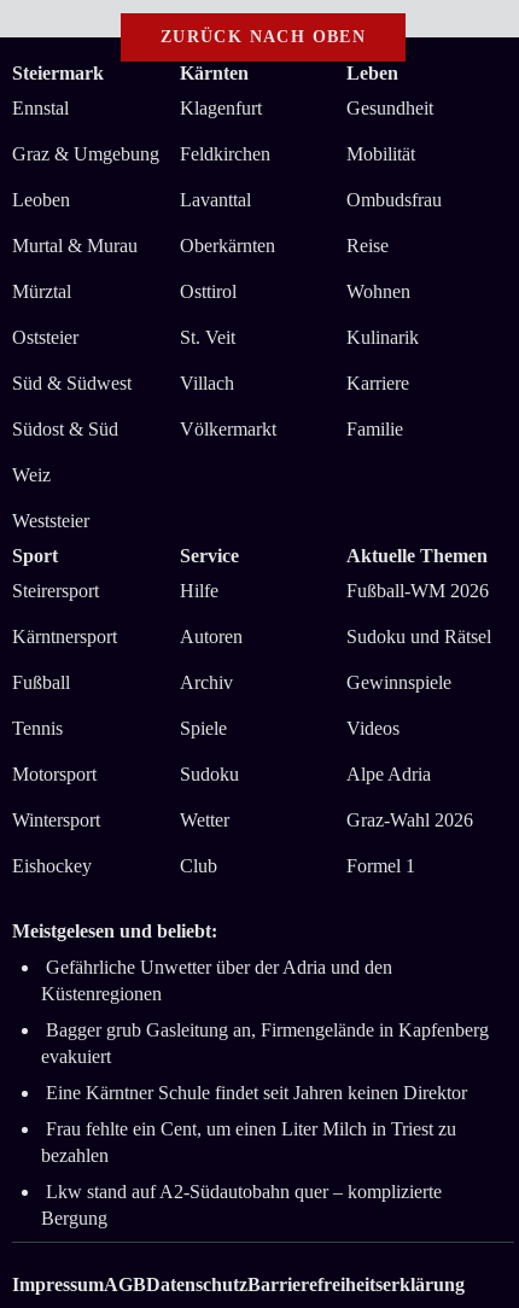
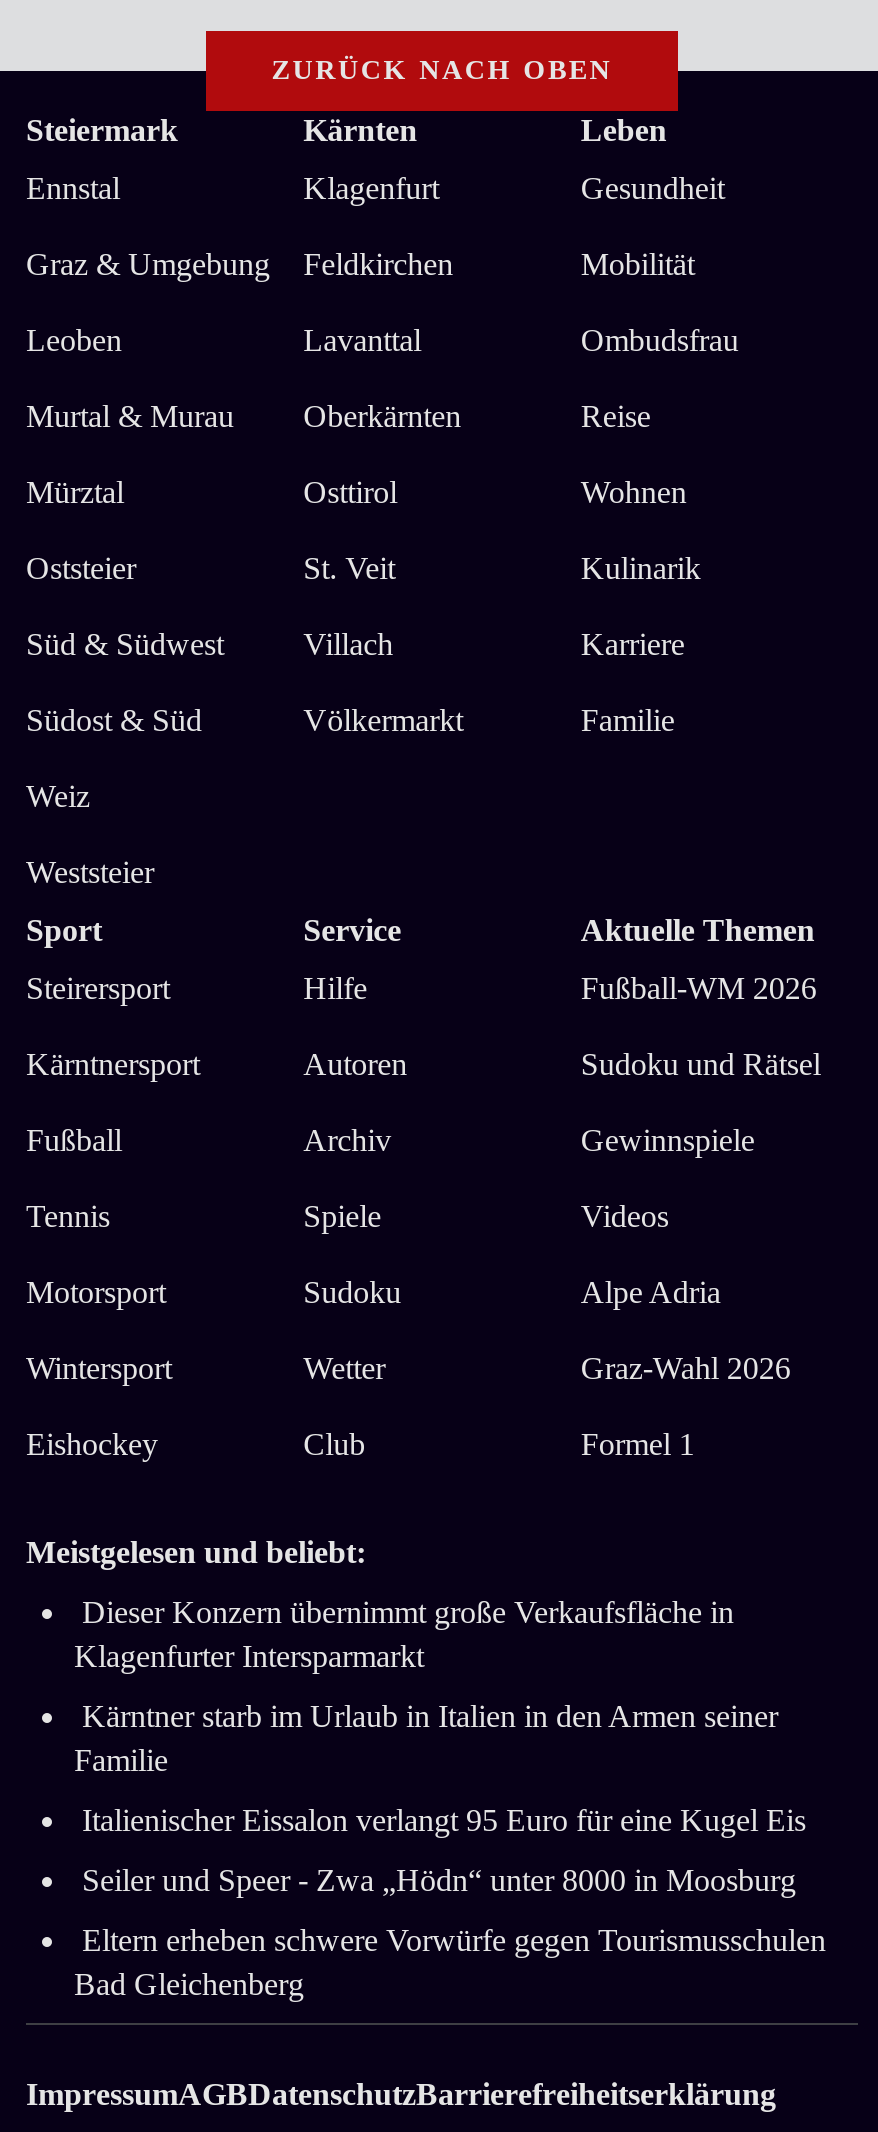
- Gefährliche Unwetter über der Adria und den
- Küstenregionen
+ Dieser Konzern übernimmt große Verkaufsfläche in
+ Klagenfurter Intersparmarkt

- Bagger grub Gasleitung an, Firmengelände in Kapfenberg
- evakuiert
+ Kärntner starb im Urlaub in Italien in den Armen seiner
+ Familie

- Eine Kärntner Schule findet seit Jahren keinen Direktor
+ Italienischer Eissalon verlangt 95 Euro für eine Kugel Eis

- Frau fehlte ein Cent, um einen Liter Milch in Triest zu
- bezahlen
+ Seiler und Speer - Zwa „Hödn“ unter 8000 in Moosburg

- Lkw stand auf A2-Südautobahn quer – komplizierte
- Bergung
+ Eltern erheben schwere Vorwürfe gegen Tourismusschulen
+ Bad Gleichenberg
